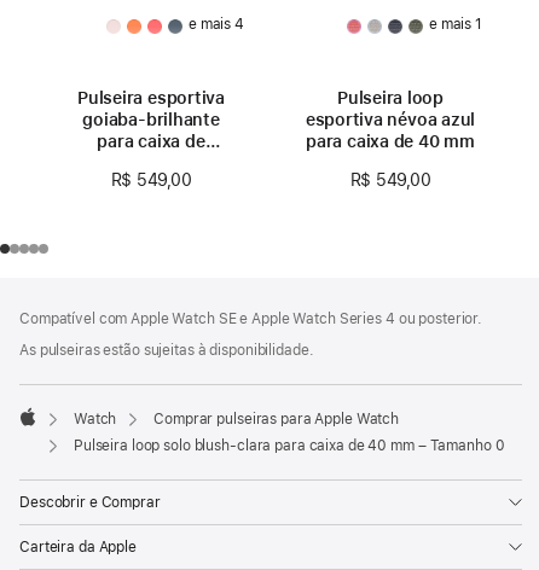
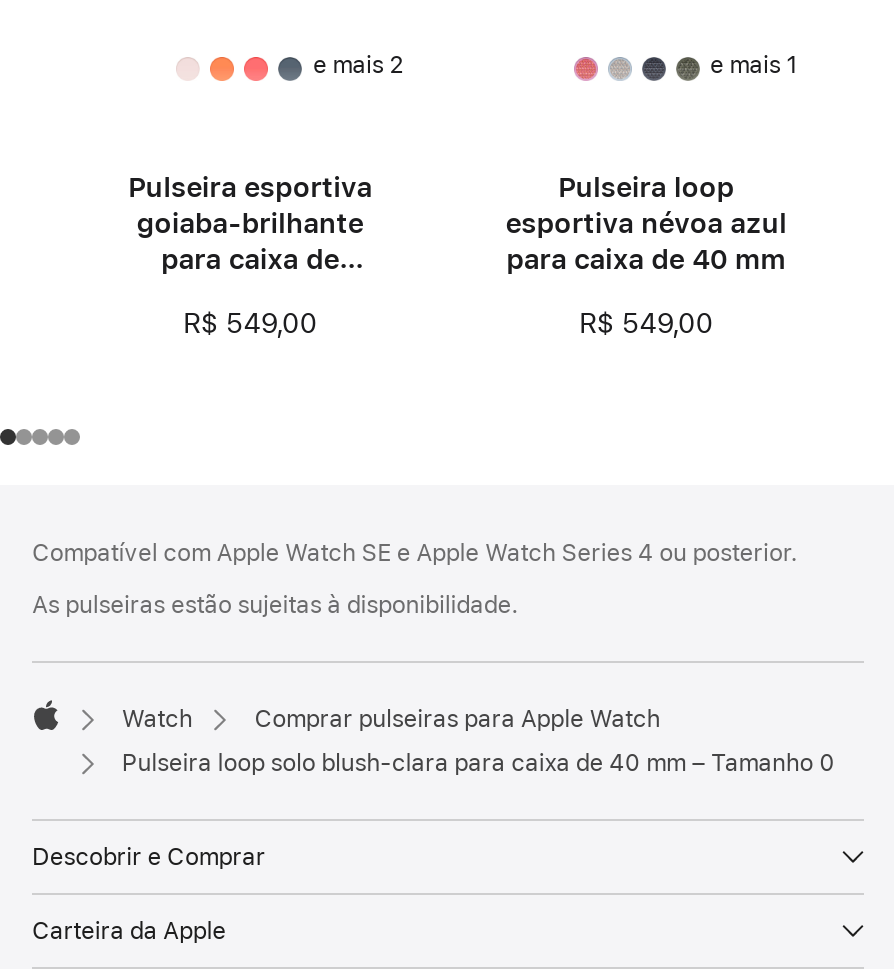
- e mais 4
+ e mais 2
